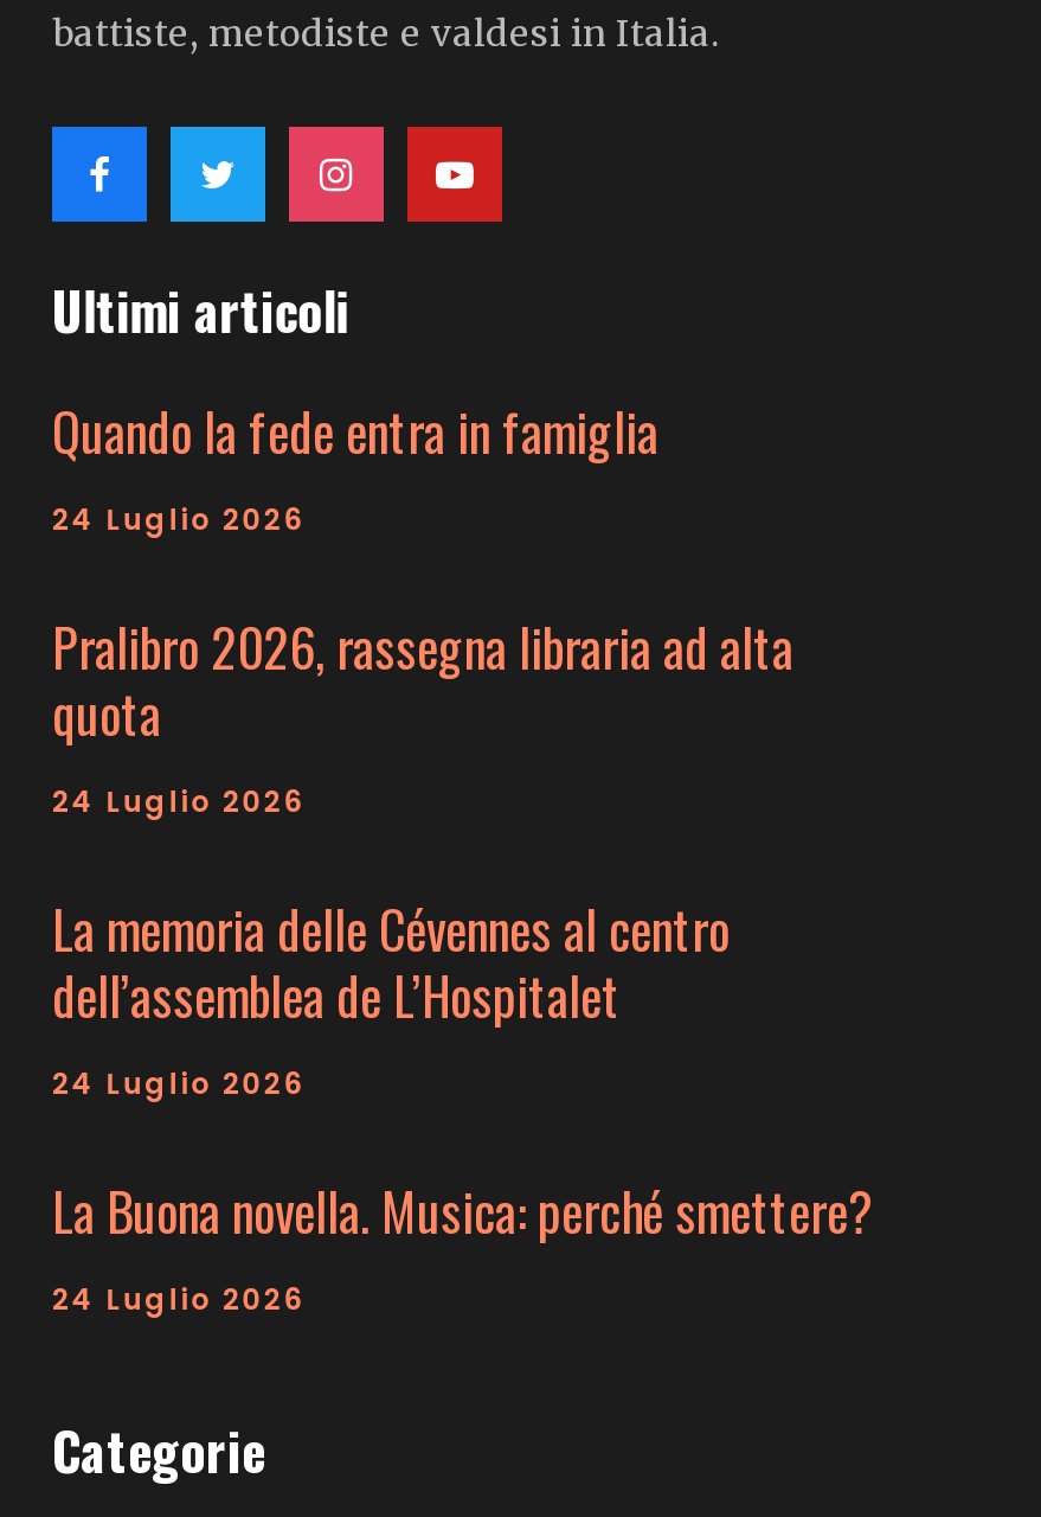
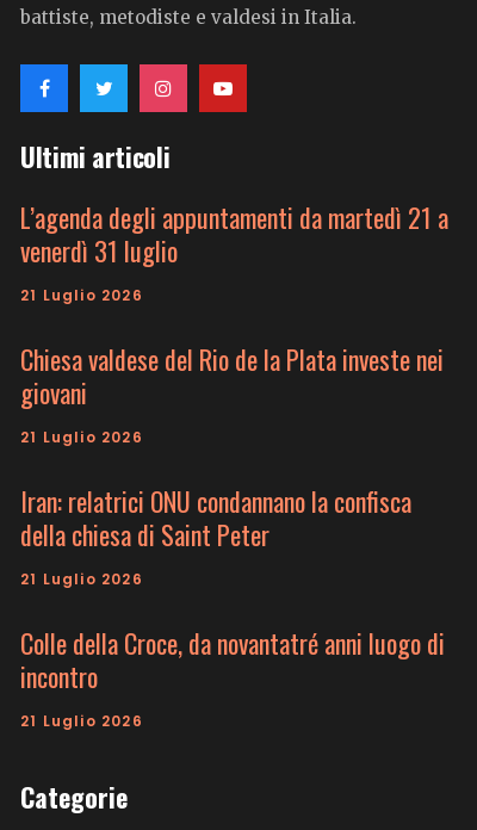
- Quando la fede entra in famiglia
- 24 Luglio 2026
+ L’agenda degli appuntamenti da martedì 21 a
+ venerdì 31 luglio
+ 21 Luglio 2026

- Pralibro 2026, rassegna libraria ad alta
- quota
- 24 Luglio 2026
+ Chiesa valdese del Rio de la Plata investe nei
+ giovani
+ 21 Luglio 2026

- La memoria delle Cévennes al centro
- dell’assemblea de L’Hospitalet
- 24 Luglio 2026
+ Iran: relatrici ONU condannano la confisca
+ della chiesa di Saint Peter
+ 21 Luglio 2026

- La Buona novella. Musica: perché smettere?
- 24 Luglio 2026
+ Colle della Croce, da novantatré anni luogo di
+ incontro
+ 21 Luglio 2026
